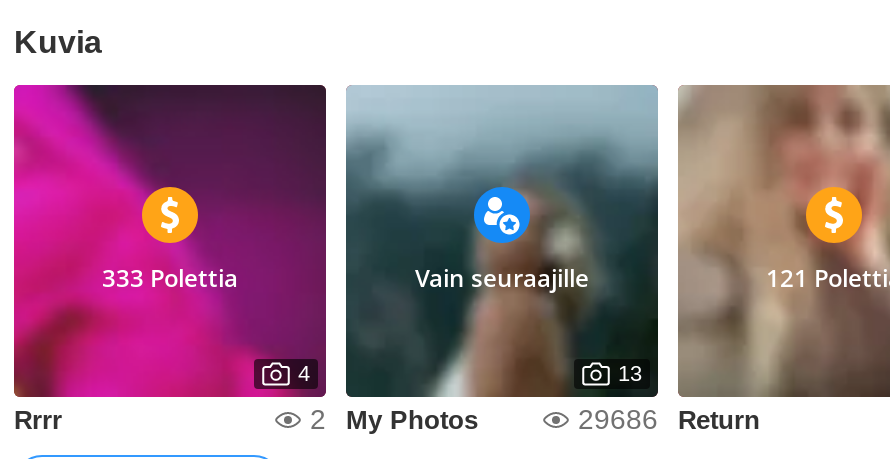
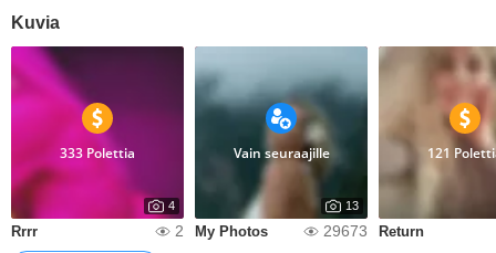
- 29686 Return
+ 29673 Return
